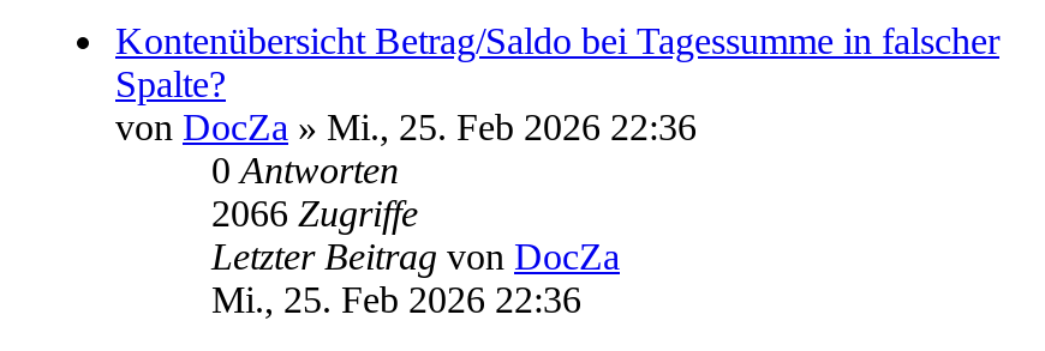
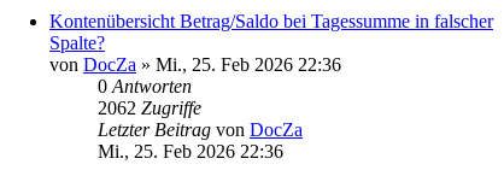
- 2066 Zugriffe
+ 2062 Zugriffe
